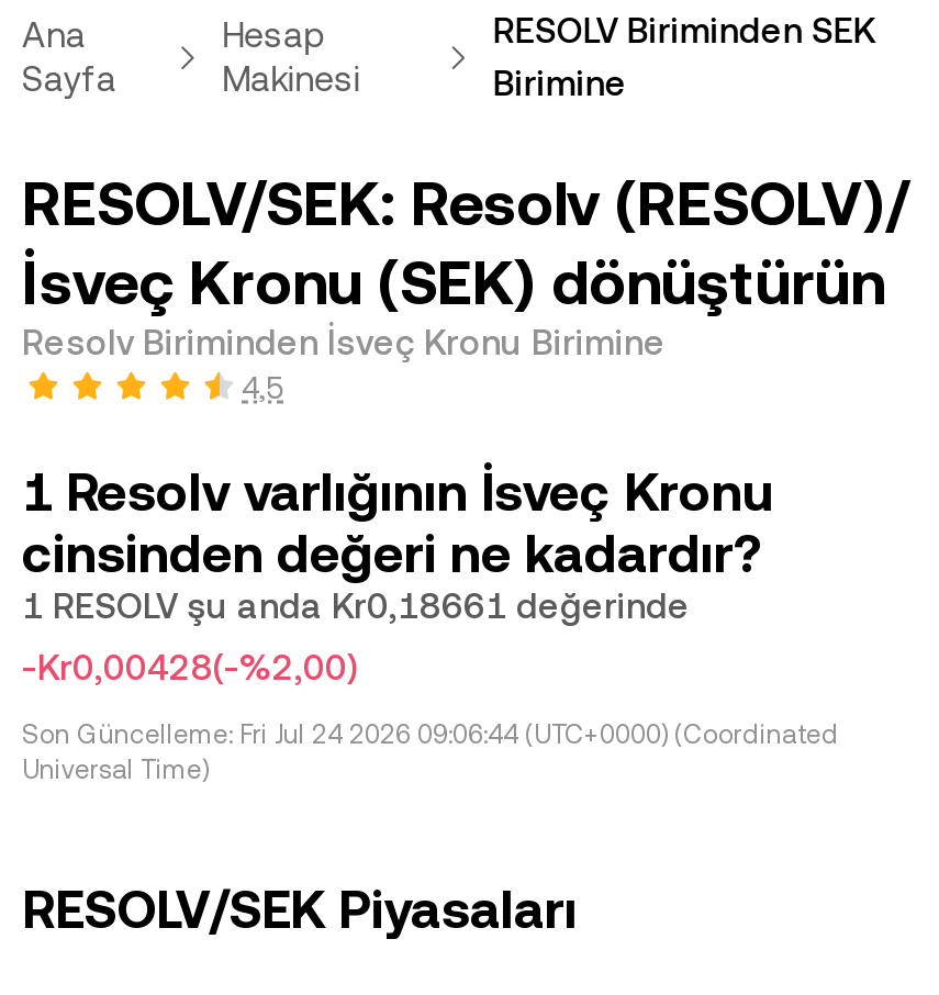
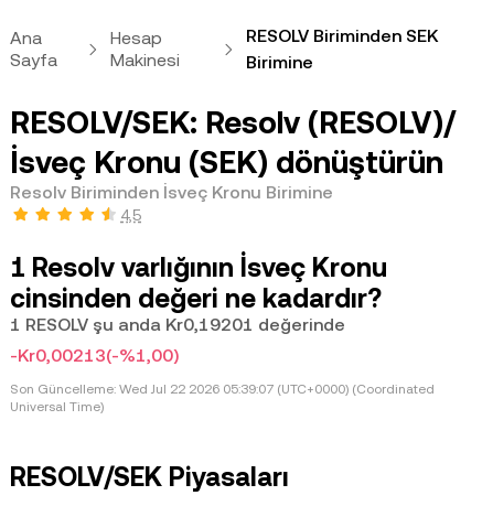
- 1 RESOLV şu anda Kr0,18661 değerinde
+ 1 RESOLV şu anda Kr0,19201 değerinde

- -Kr0,00428(-%2,00)
+ -Kr0,00213(-%1,00)

- Son Güncelleme: Fri Jul 24 2026 09:06:44 (UTC+0000) (Coordinated
+ Son Güncelleme: Wed Jul 22 2026 05:39:07 (UTC+0000) (Coordinated
